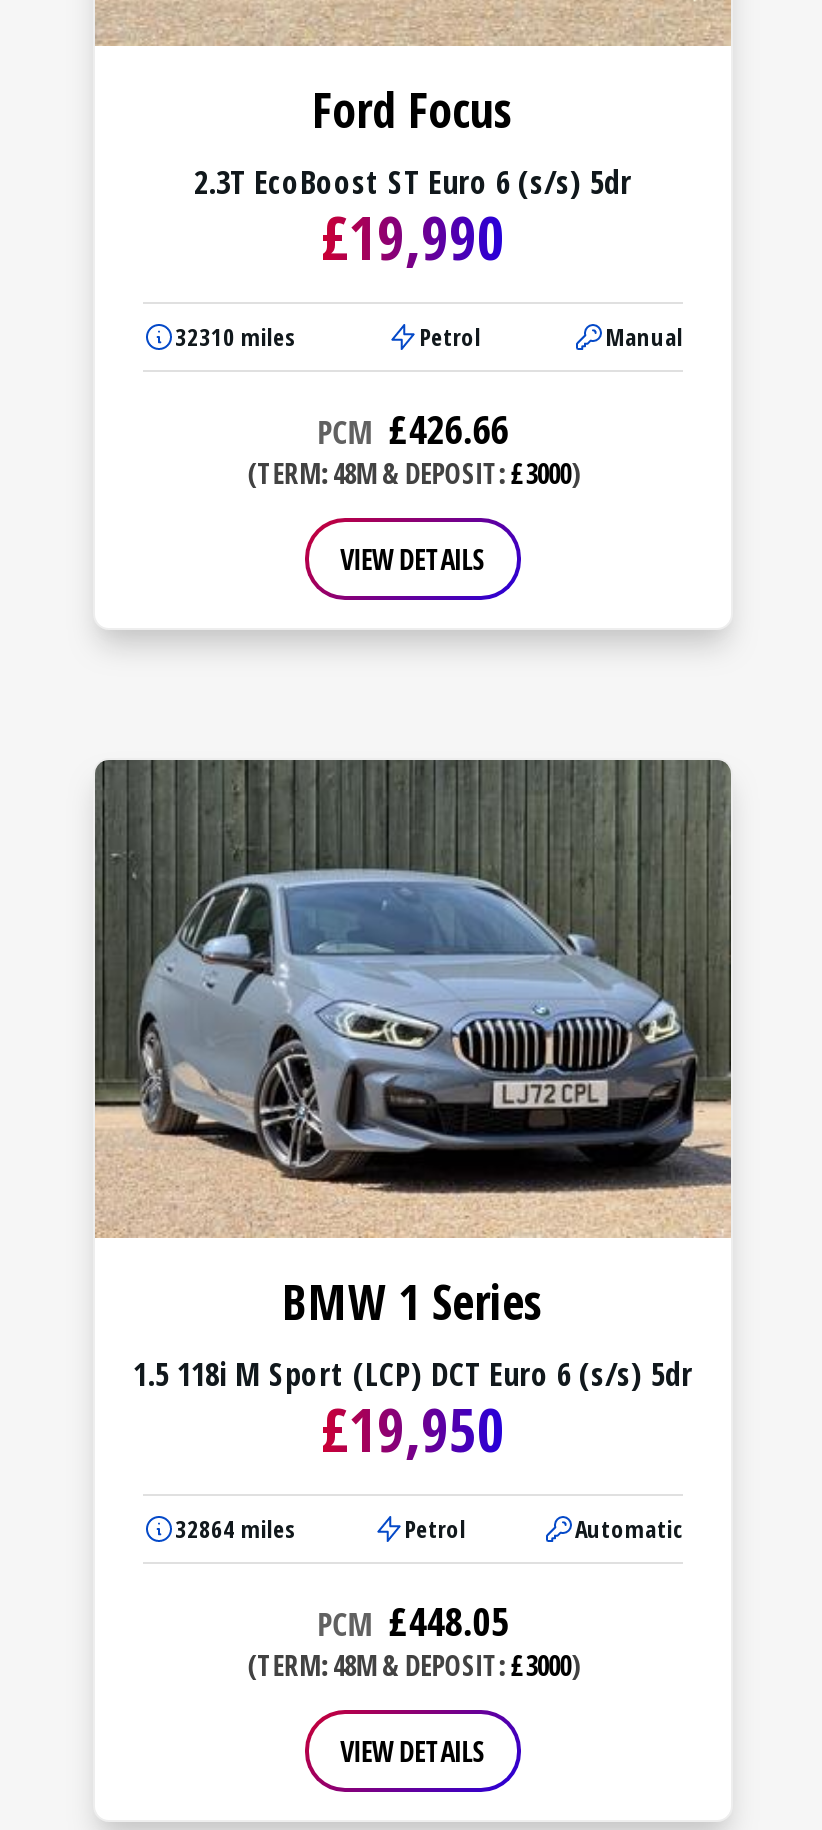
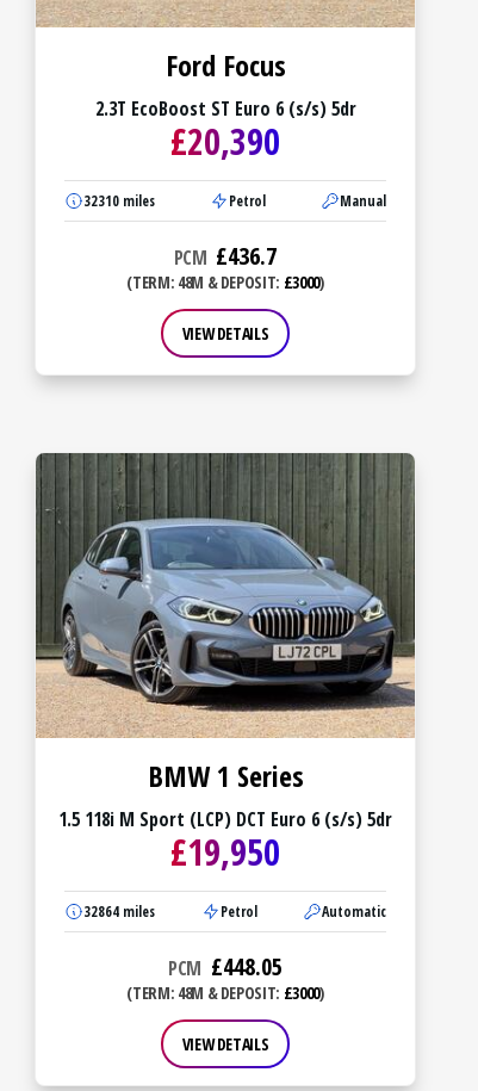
- £19,990
+ £20,390

- PCM £426.66
+ PCM £436.7
